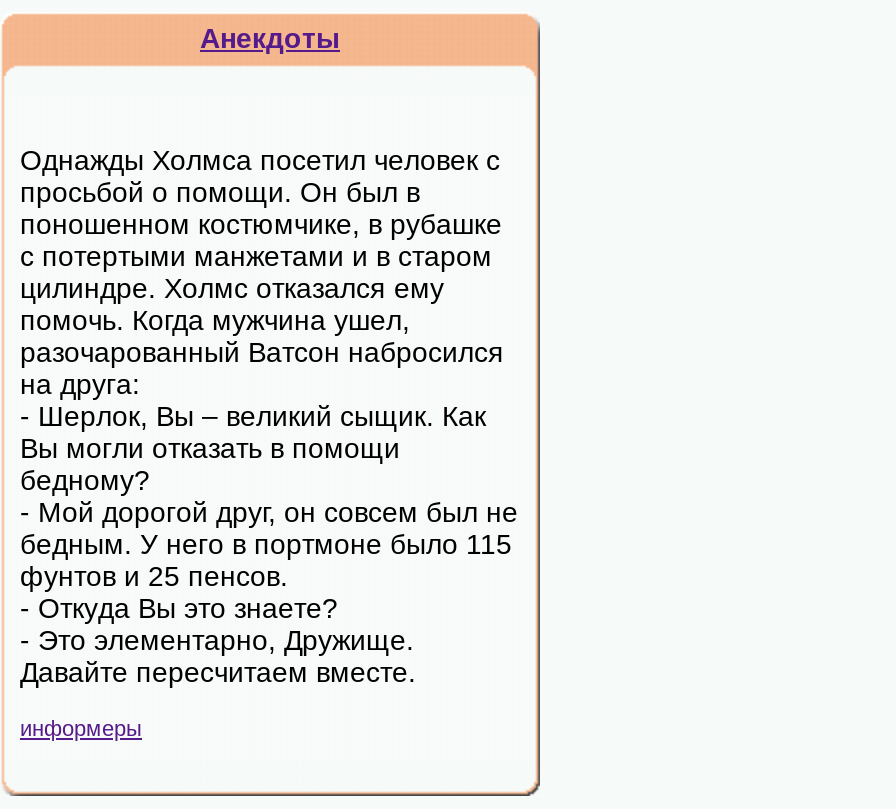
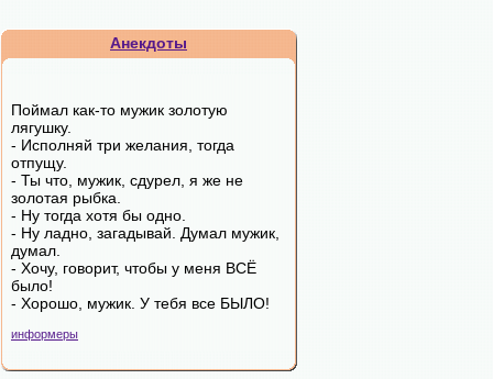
- Однажды Холмса посетил человек с
- просьбой о помощи. Он был в
- поношенном костюмчике, в рубашке
- с потертыми манжетами и в старом
- цилиндре. Холмс отказался ему
- помочь. Когда мужчина ушел,
- разочарованный Ватсон набросился
- на друга:
- - Шерлок, Вы – великий сыщик. Как
- Вы могли отказать в помощи
- бедному?
- - Мой дорогой друг, он совсем был не
- бедным. У него в портмоне было 115
- фунтов и 25 пенсов.
- - Откуда Вы это знаете?
- - Это элементарно, Дружище.
- Давайте пересчитаем вместе.
+ Поймал как-то мужик золотую
+ лягушку.
+ - Исполняй три желания, тогда
+ отпущу.
+ - Ты что, мужик, сдурел, я же не
+ золотая рыбка.
+ - Ну тогда хотя бы одно.
+ - Ну ладно, загадывай. Думал мужик,
+ думал.
+ - Хочу, говорит, чтобы у меня ВСЁ
+ было!
+ - Хорошо, мужик. У тебя все БЫЛО!
